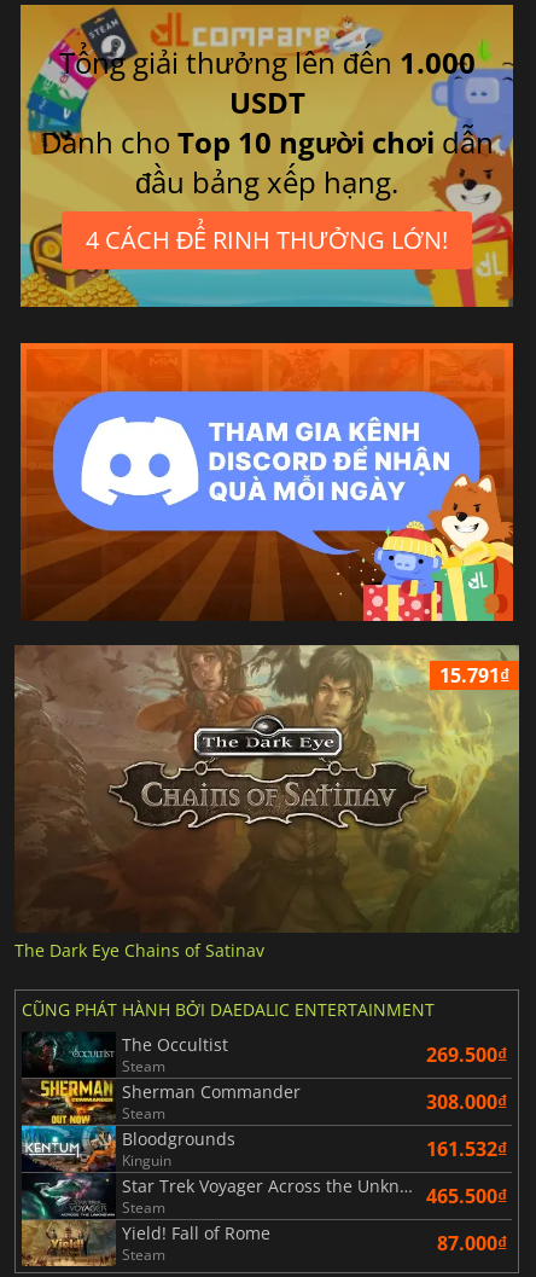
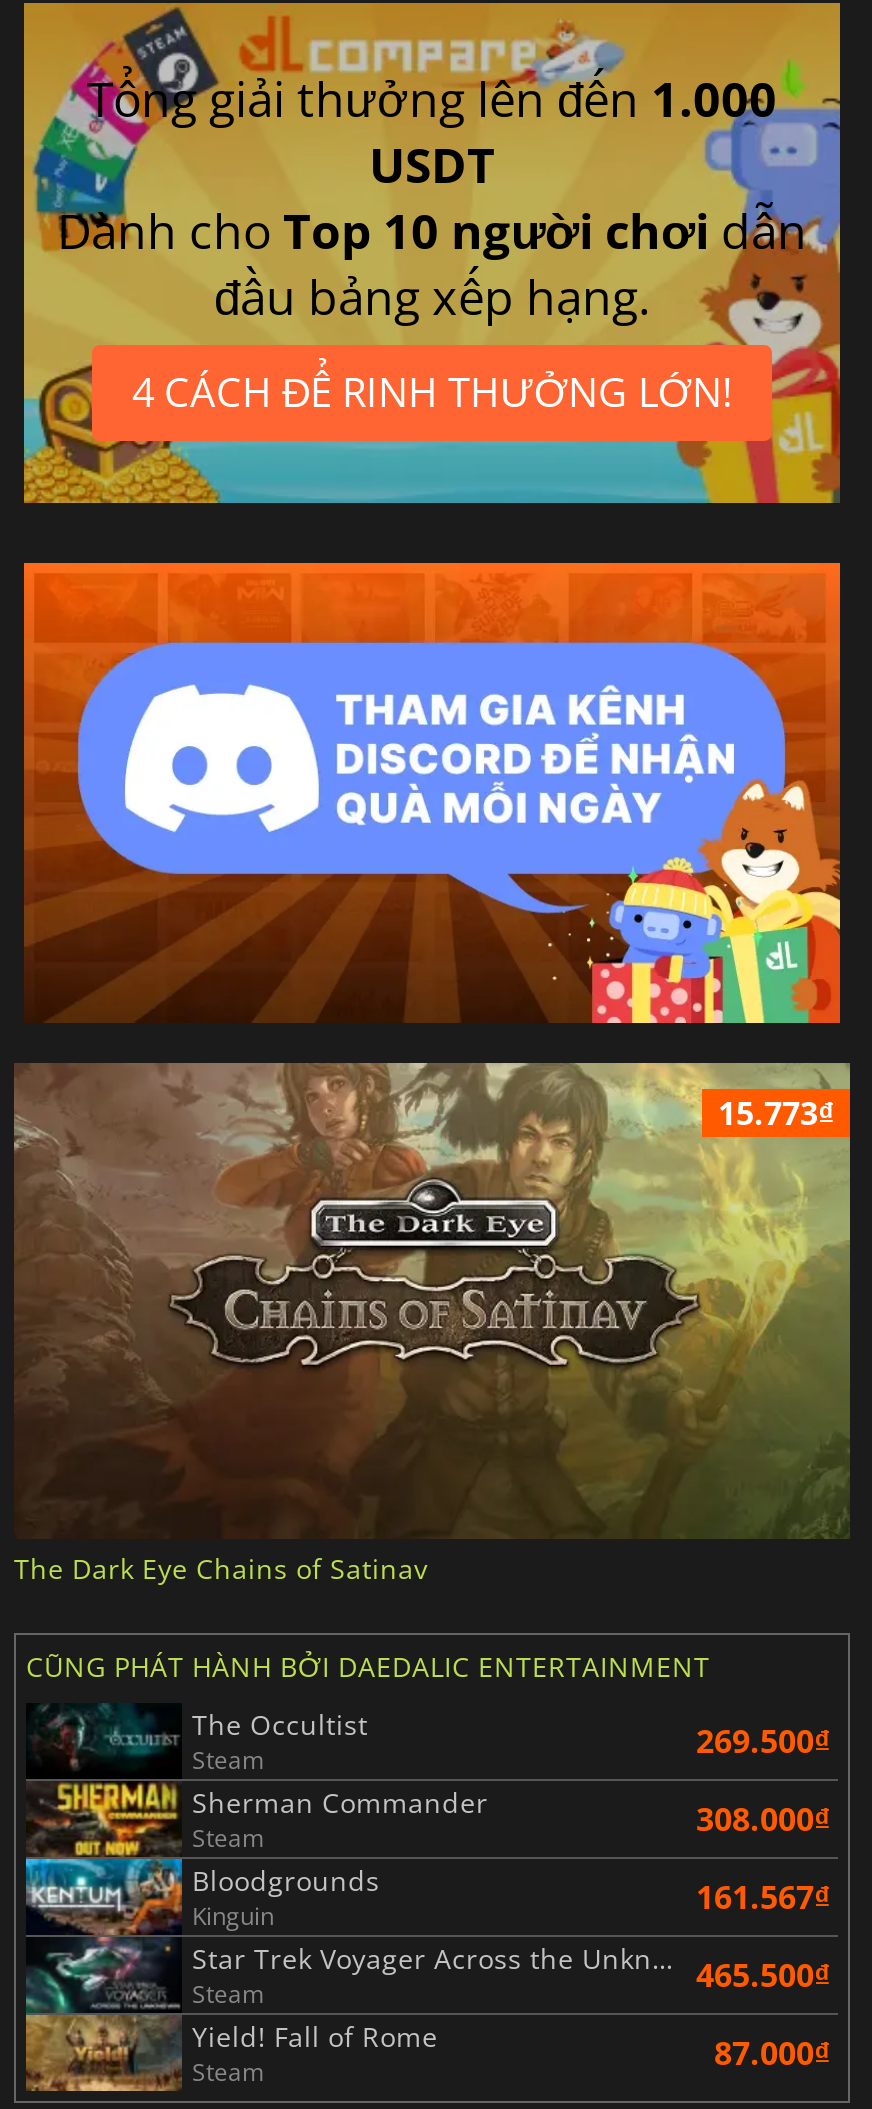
- 15.791₫
+ 15.773₫

- 161.532₫
+ 161.567₫
